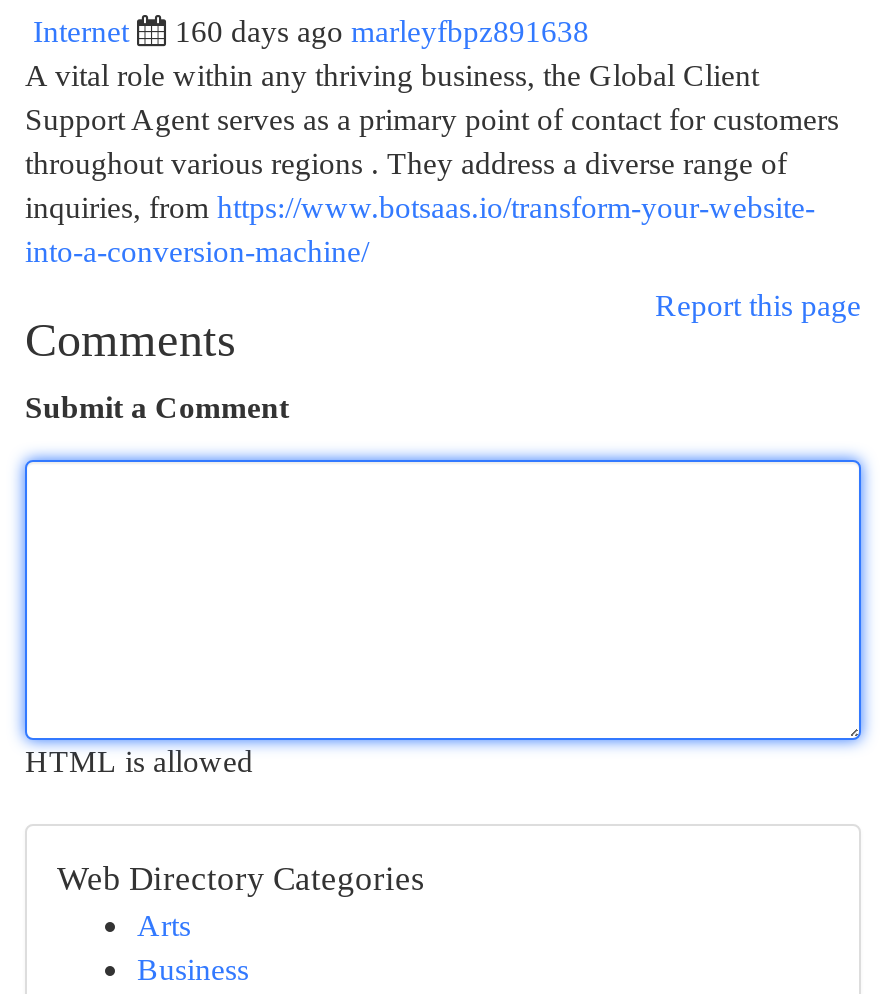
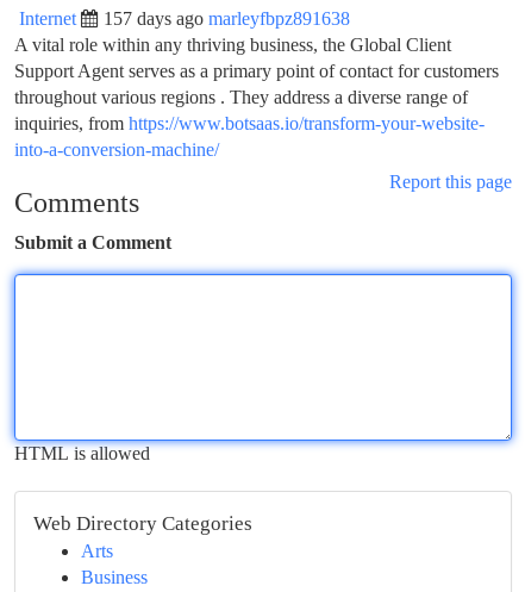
- 160 days ago marleyfbpz891638
+ 157 days ago marleyfbpz891638
